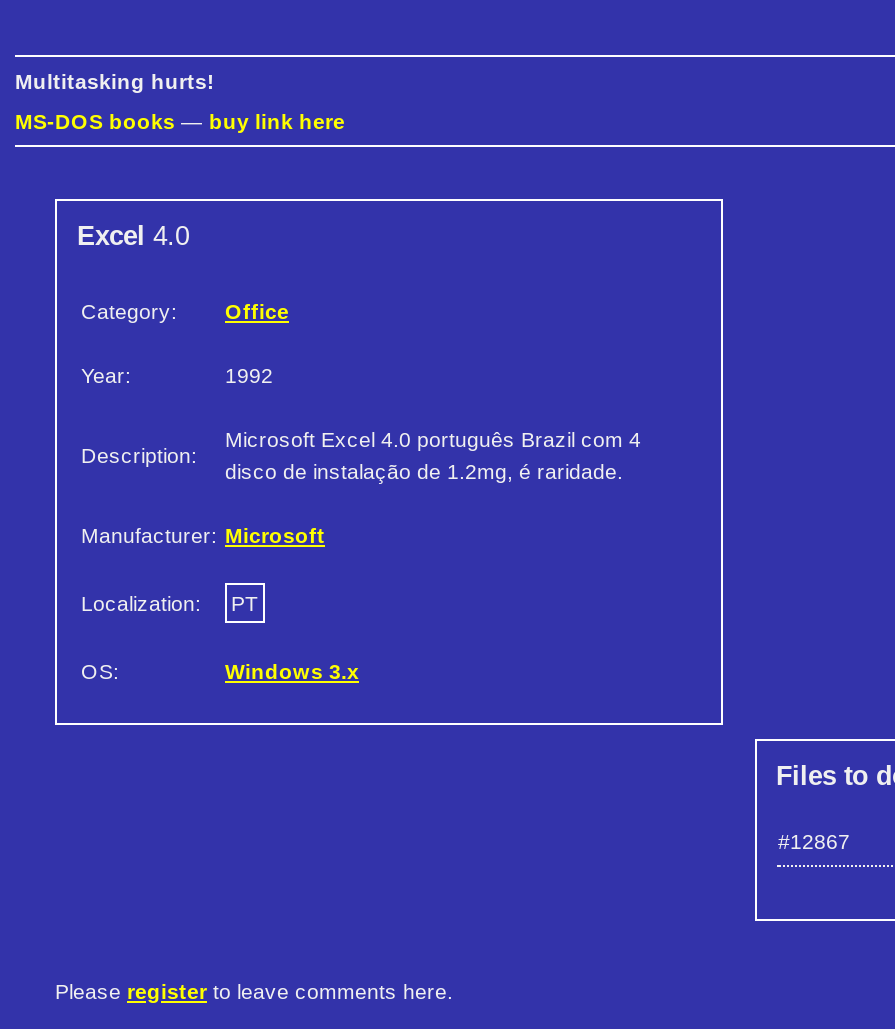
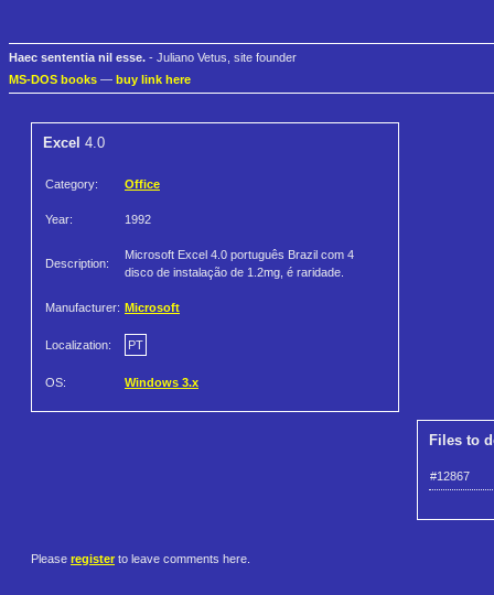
- Multitasking hurts!
+ Haec sententia nil esse. - Juliano Vetus, site founder
